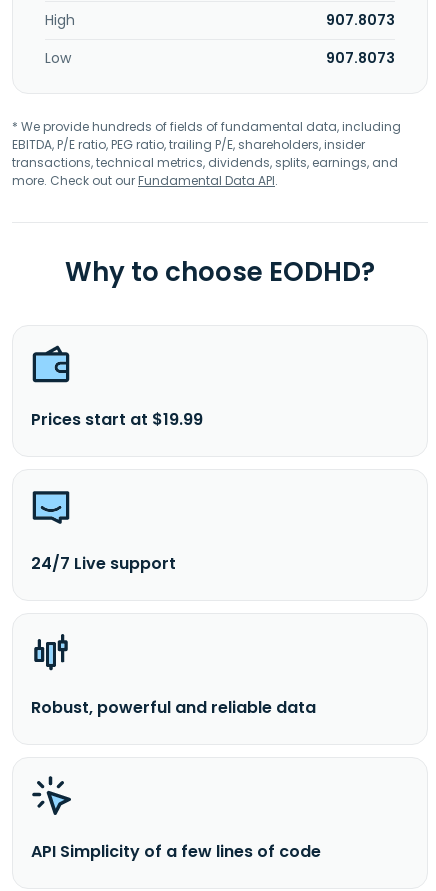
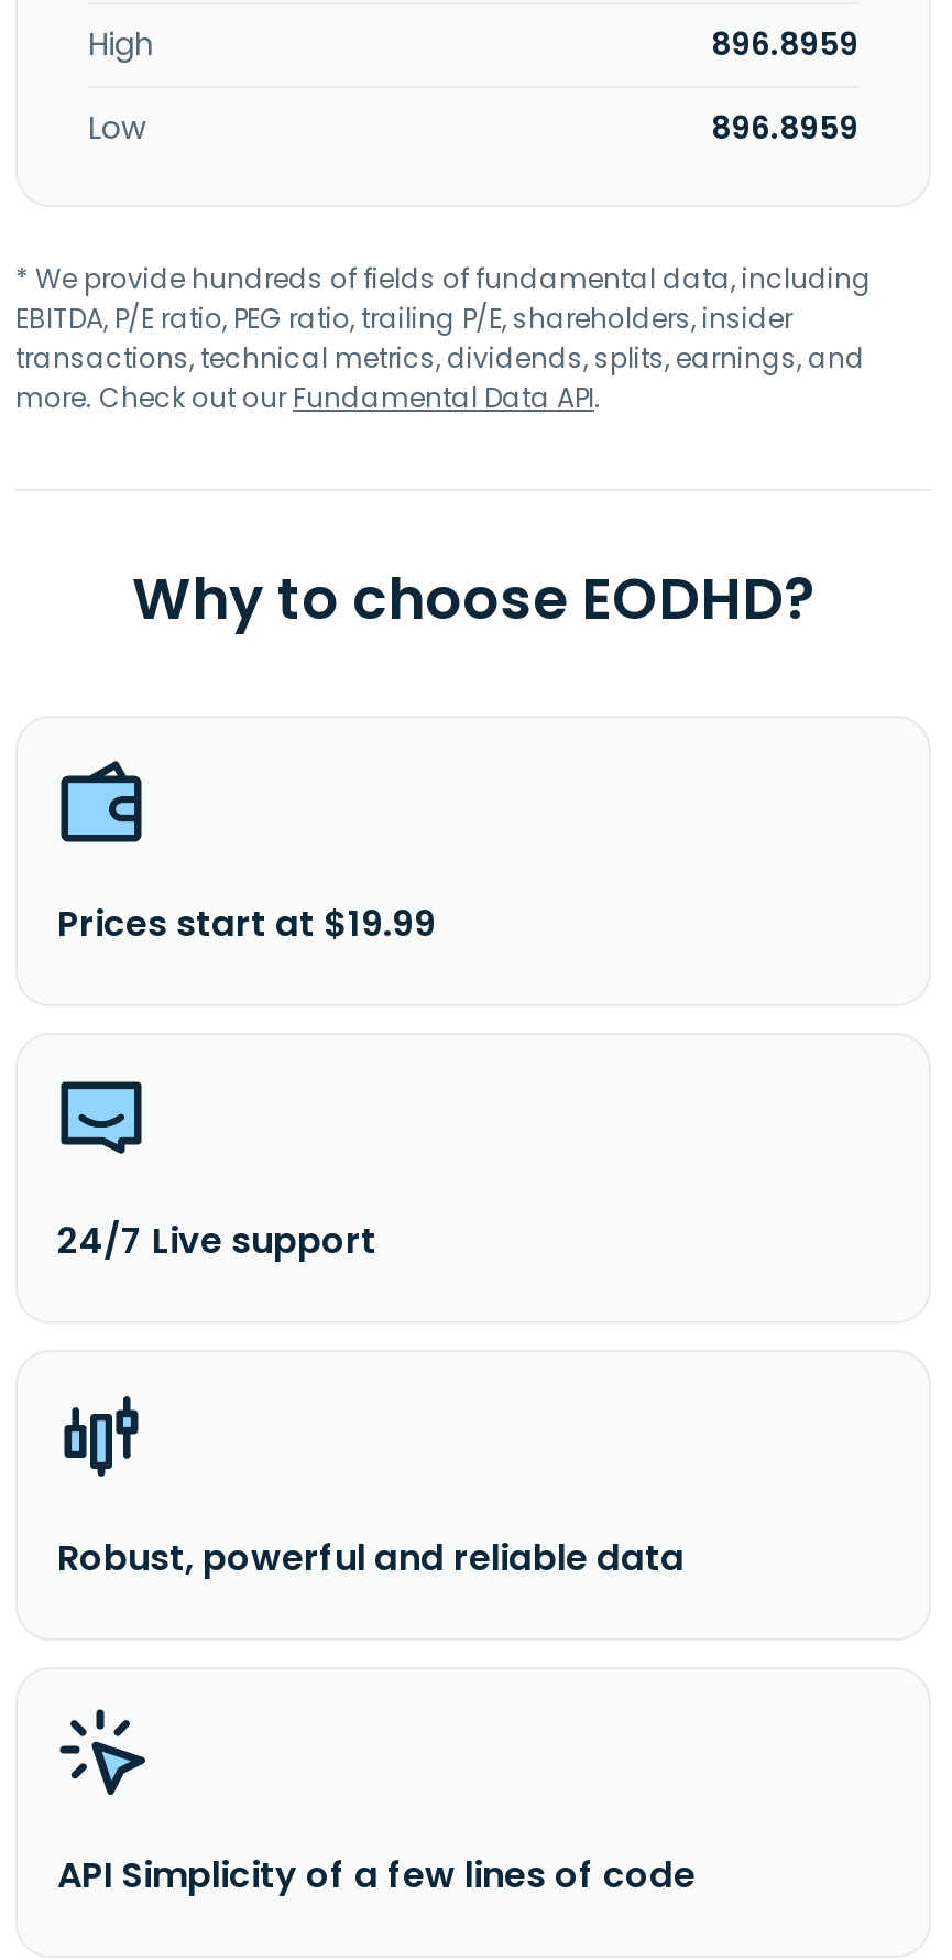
- 907.8073
+ 896.8959

- 907.8073
+ 896.8959
